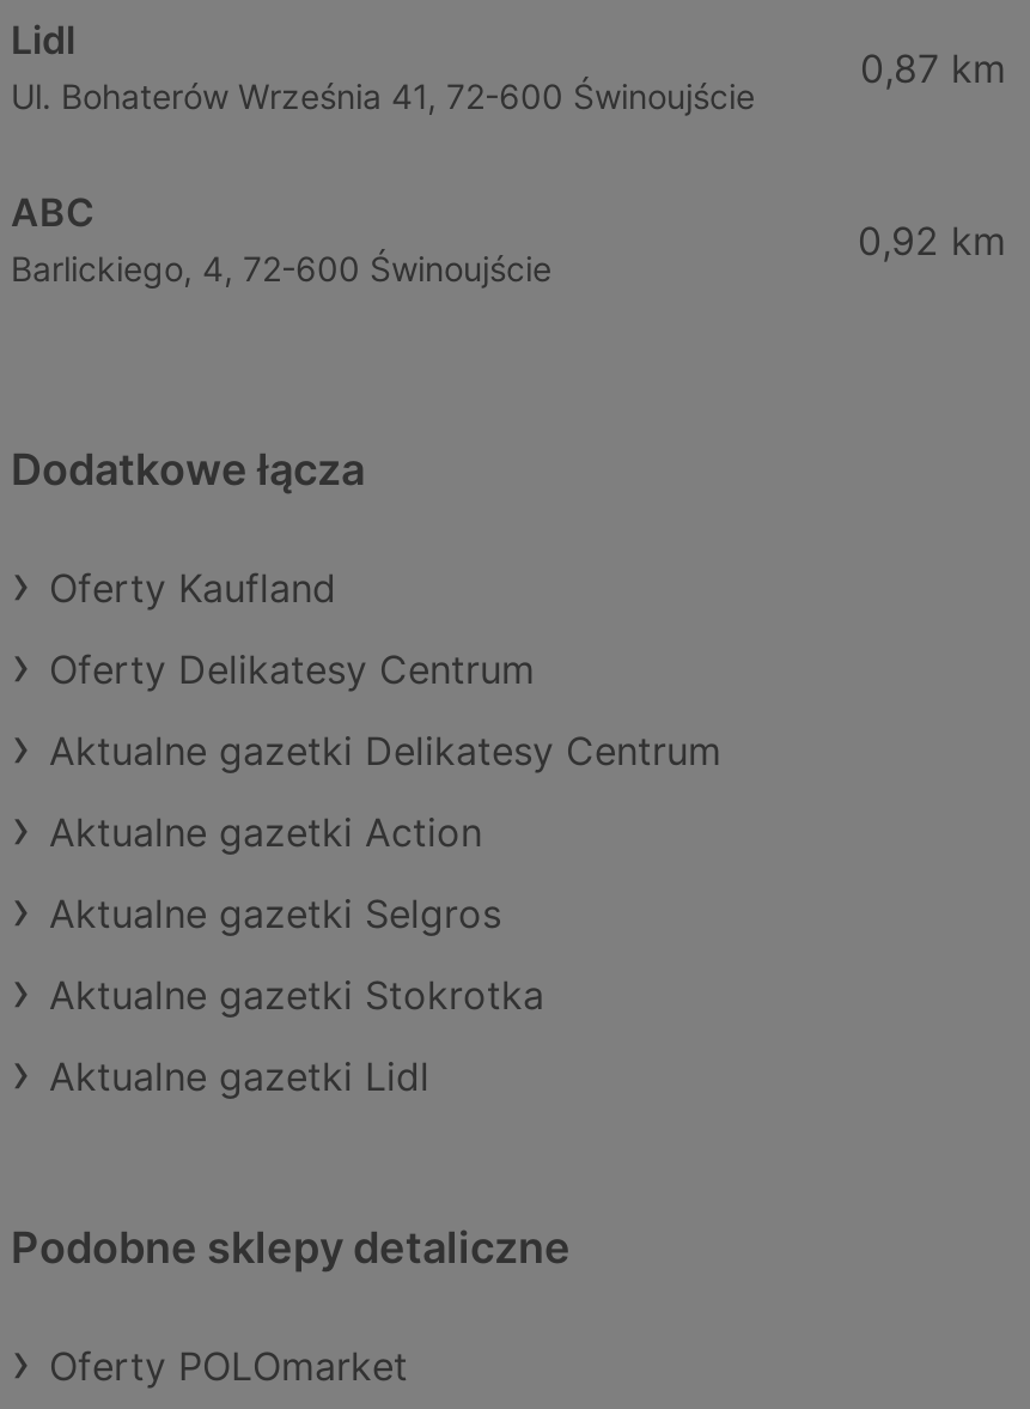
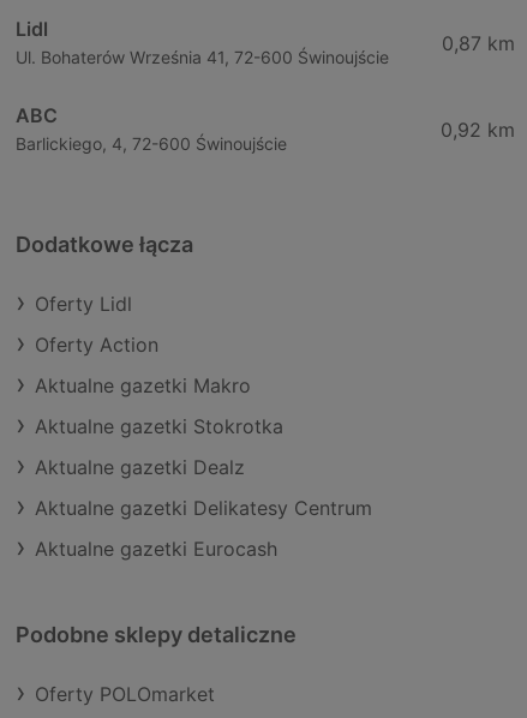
- Oferty Kaufland
- Oferty Delikatesy Centrum
- Aktualne gazetki Action
- Aktualne gazetki Selgros
+ Oferty Lidl
+ Oferty Action
+ Aktualne gazetki Makro

moved down: Aktualne gazetki Delikatesy Centrum

moved up: Aktualne gazetki Stokrotka

- Aktualne gazetki Lidl
+ Aktualne gazetki Dealz
+ Aktualne gazetki Eurocash
